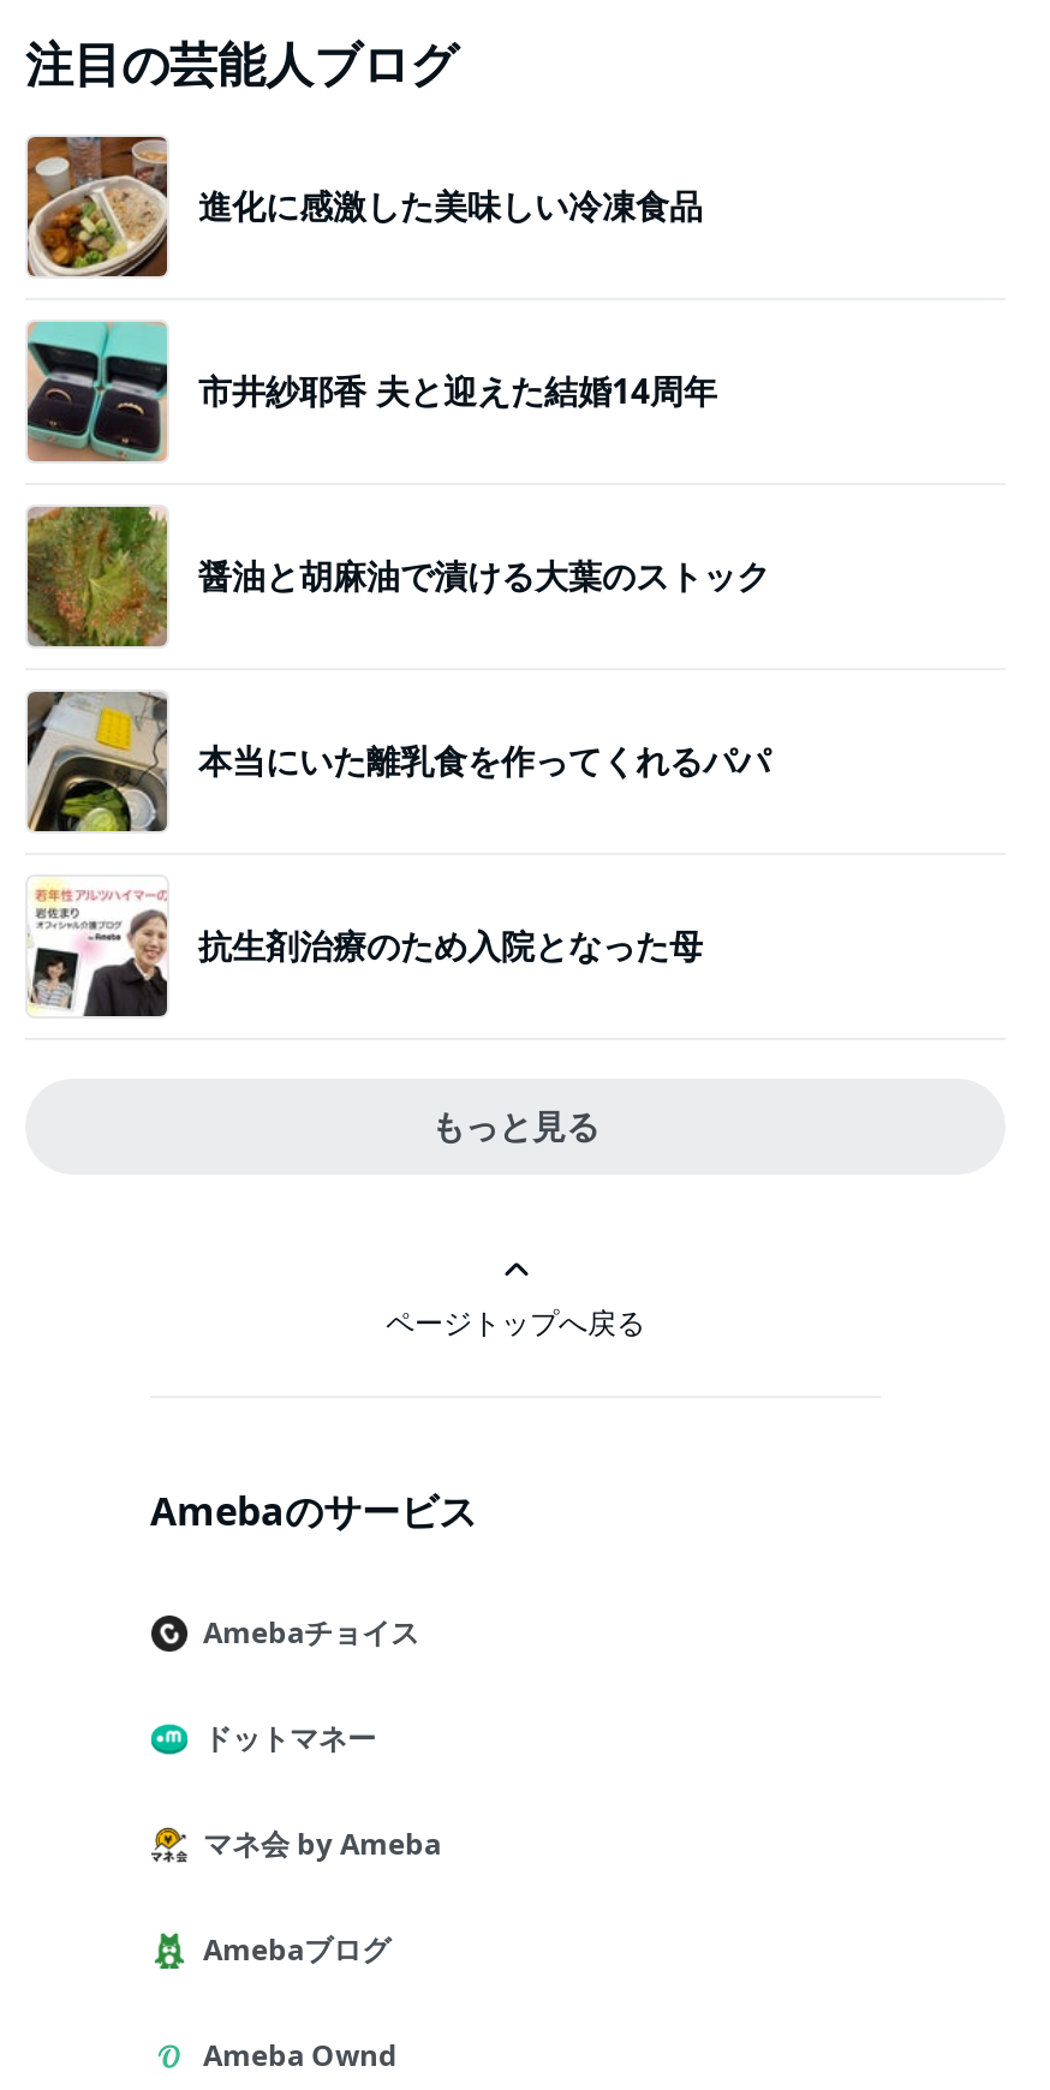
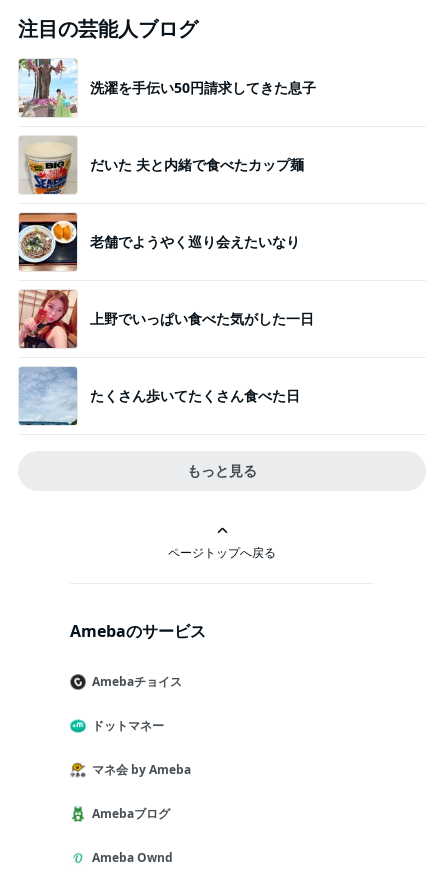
- [image]
- 進化に感激した美味しい冷凍食品
+ [image]
+ 洗濯を手伝い50円請求してきた息子

- [image]
- 市井紗耶香 夫と迎えた結婚14周年
+ [image]
+ だいた 夫と内緒で食べたカップ麺

- [image]
- 醤油と胡麻油で漬ける大葉のストック
+ [image]
+ 老舗でようやく巡り会えたいなり

- [image]
- 本当にいた離乳食を作ってくれるパパ
+ [image]
+ 上野でいっぱい食べた気がした一日

- [image]
- 抗生剤治療のため入院となった母
+ [image]
+ たくさん歩いてたくさん食べた日
